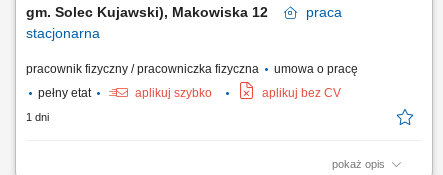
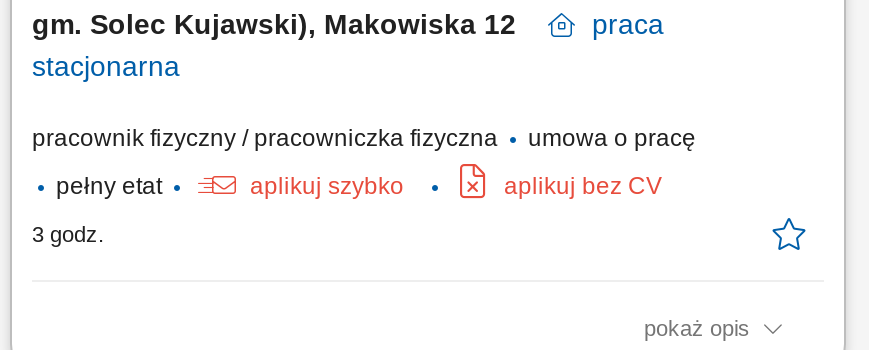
- 1 dni
+ 3 godz.
